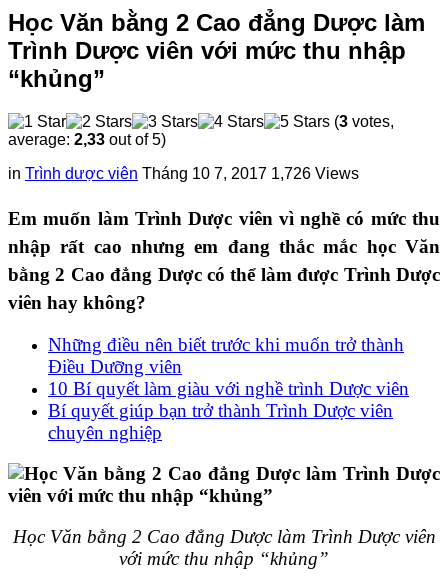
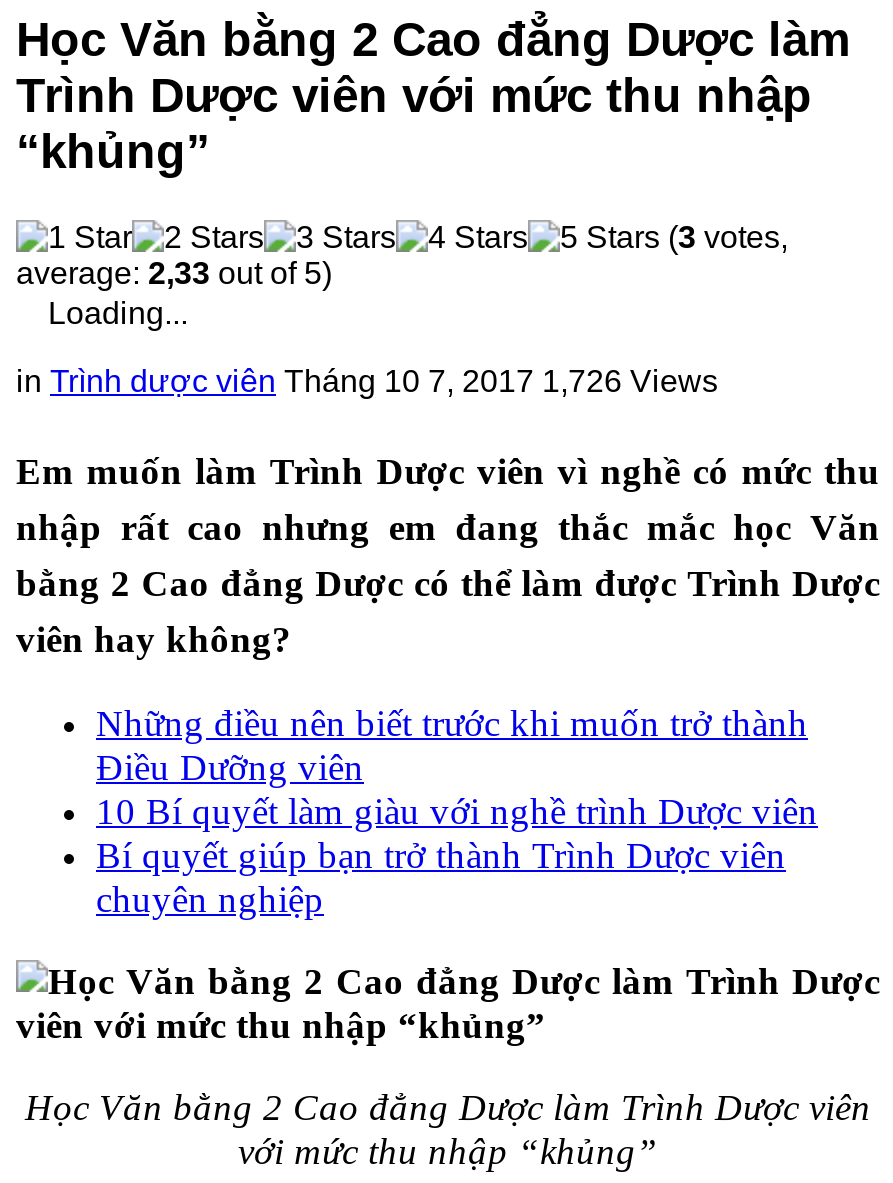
+ Loading...
